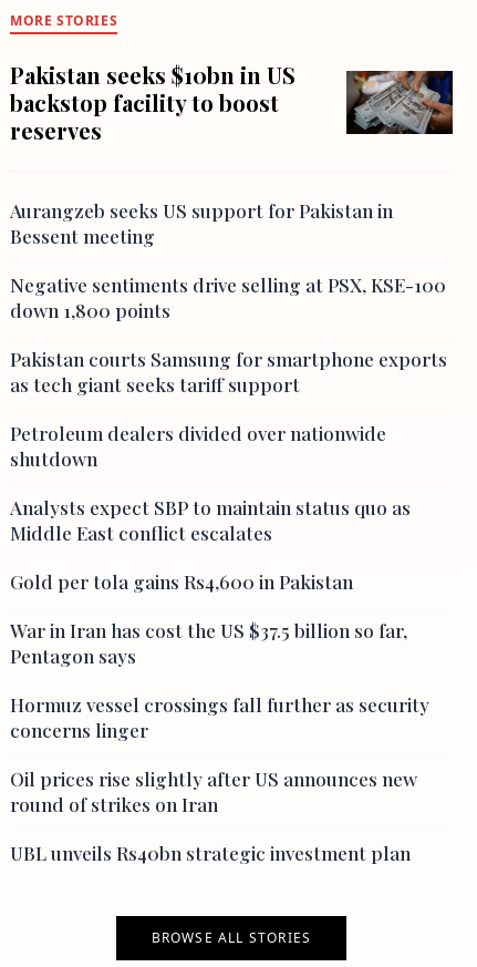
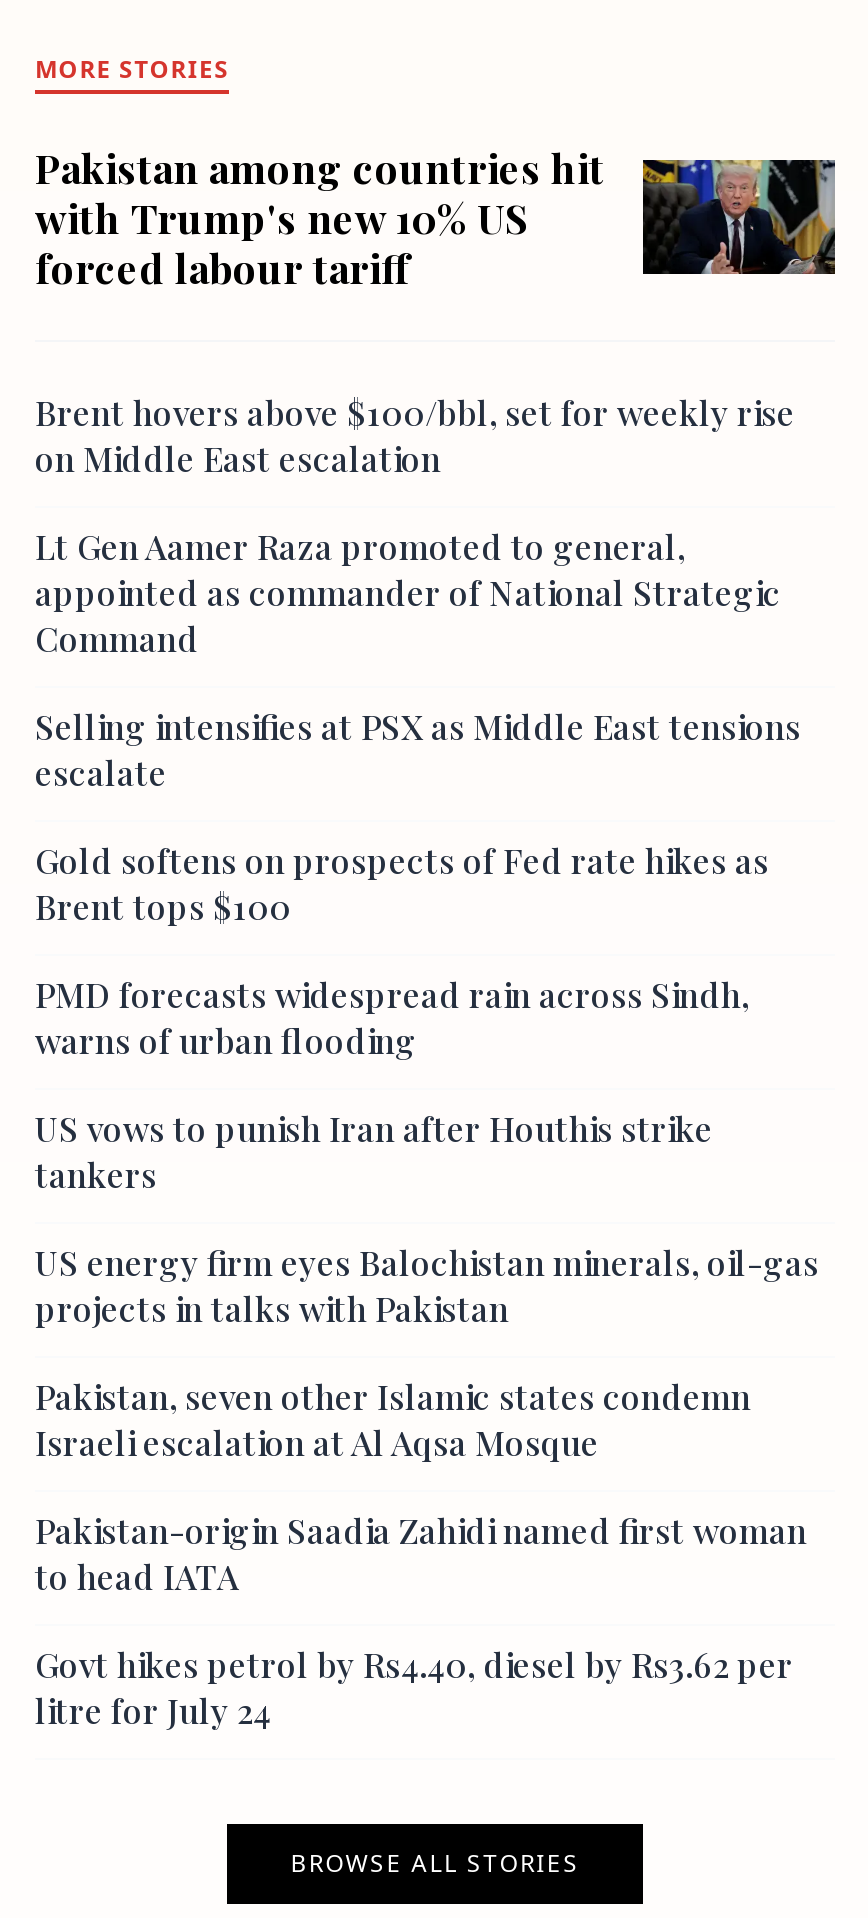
- Pakistan seeks $10bn in US
- backstop facility to boost
- reserves
+ Pakistan among countries hit
+ with Trump's new 10% US
+ forced labour tariff

- [image]
+ [image]

- Aurangzeb seeks US support for Pakistan in
- Bessent meeting
+ Brent hovers above $100/bbl, set for weekly rise
+ on Middle East escalation

- Negative sentiments drive selling at PSX, KSE-100
- down 1,800 points
+ Lt Gen Aamer Raza promoted to general,
+ appointed as commander of National Strategic
+ Command

- Pakistan courts Samsung for smartphone exports
- as tech giant seeks tariff support
+ Selling intensifies at PSX as Middle East tensions
+ escalate

- Petroleum dealers divided over nationwide
- shutdown
+ Gold softens on prospects of Fed rate hikes as
+ Brent tops $100

- Analysts expect SBP to maintain status quo as
- Middle East conflict escalates
+ PMD forecasts widespread rain across Sindh,
+ warns of urban flooding

- Gold per tola gains Rs4,600 in Pakistan
+ US vows to punish Iran after Houthis strike
+ tankers

- War in Iran has cost the US $37.5 billion so far,
- Pentagon says
+ US energy firm eyes Balochistan minerals, oil-gas
+ projects in talks with Pakistan

- Hormuz vessel crossings fall further as security
- concerns linger
+ Pakistan, seven other Islamic states condemn
+ Israeli escalation at Al Aqsa Mosque

- Oil prices rise slightly after US announces new
- round of strikes on Iran
+ Pakistan-origin Saadia Zahidi named first woman
+ to head IATA

- UBL unveils Rs40bn strategic investment plan
+ Govt hikes petrol by Rs4.40, diesel by Rs3.62 per
+ litre for July 24
